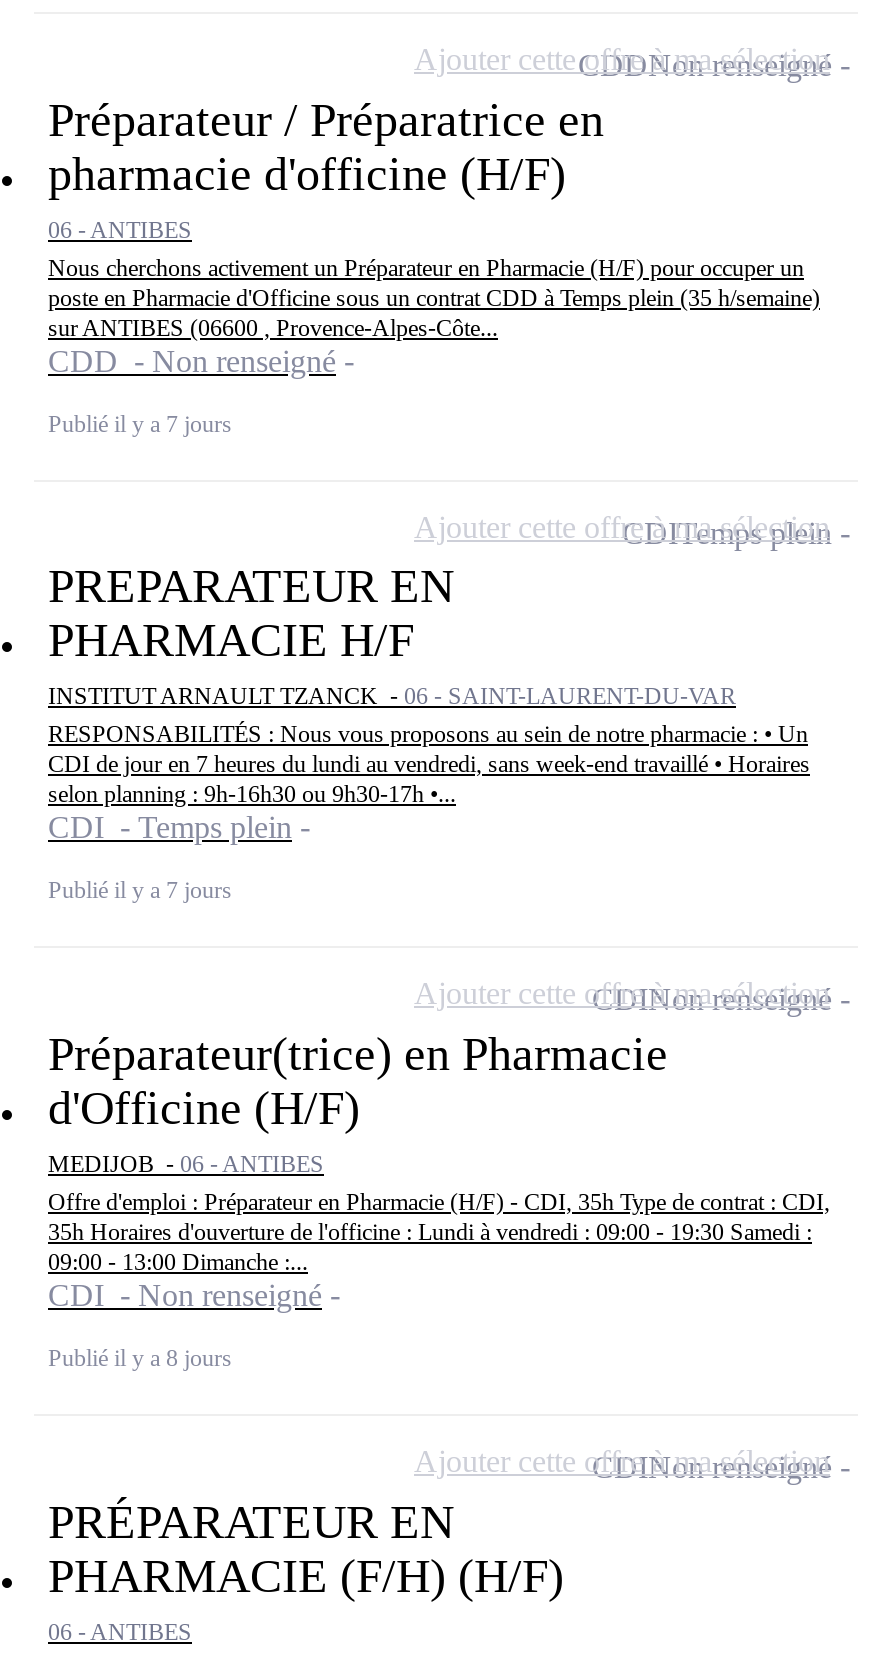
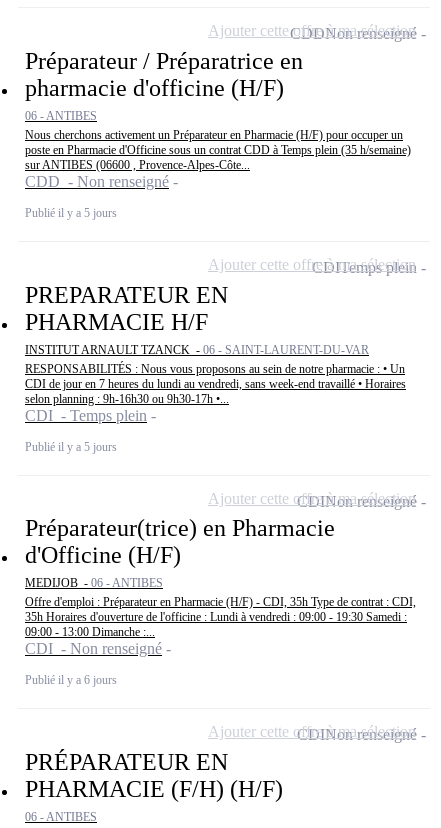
- Publié il y a 7 jours
+ Publié il y a 5 jours

- Publié il y a 7 jours
+ Publié il y a 5 jours

- Publié il y a 8 jours
+ Publié il y a 6 jours
